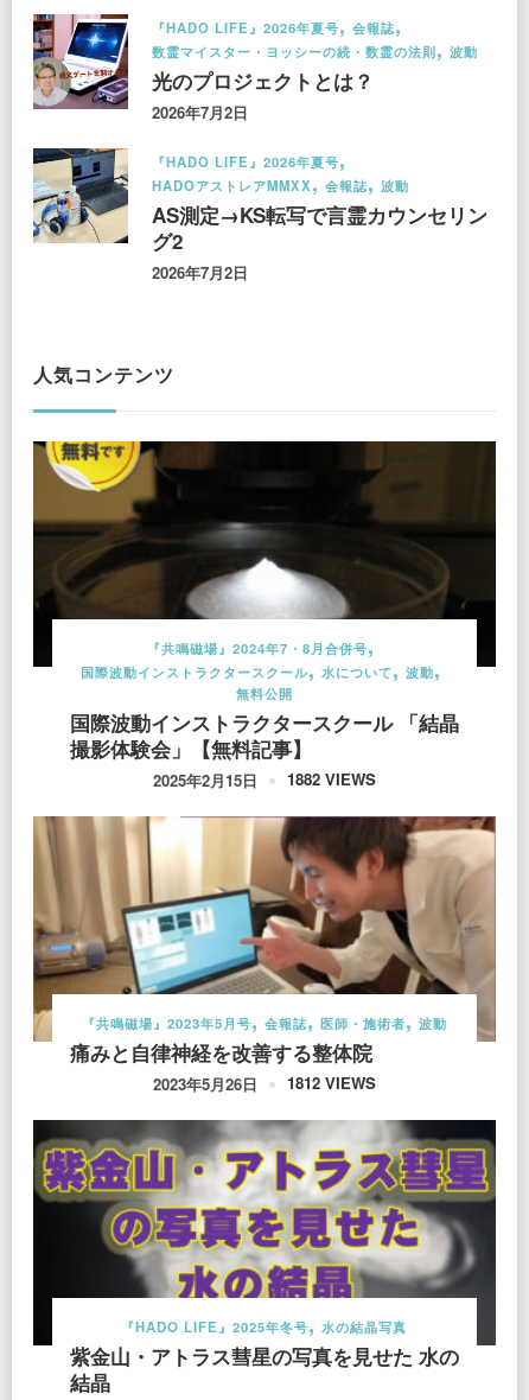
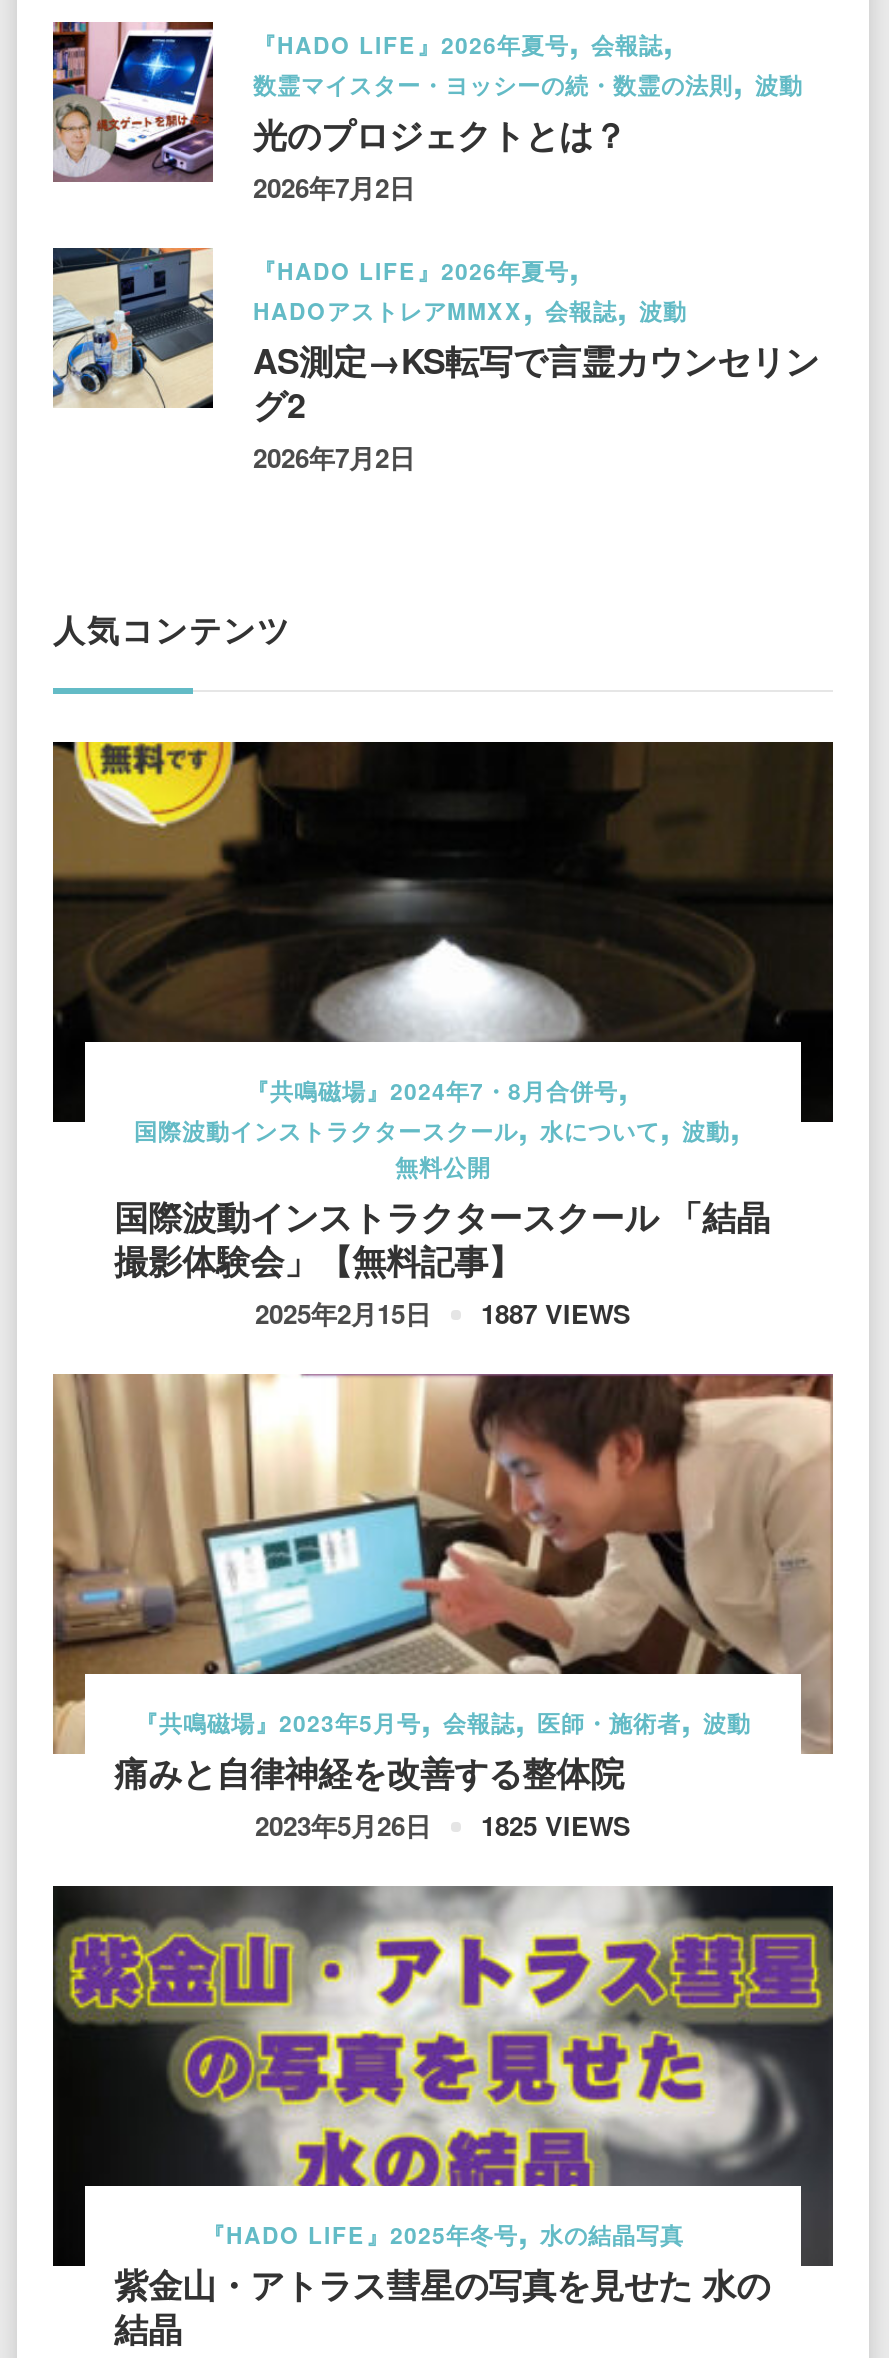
- 2025年2月15日 1882 VIEWS
+ 2025年2月15日 1887 VIEWS

- 2023年5月26日 1812 VIEWS
+ 2023年5月26日 1825 VIEWS
